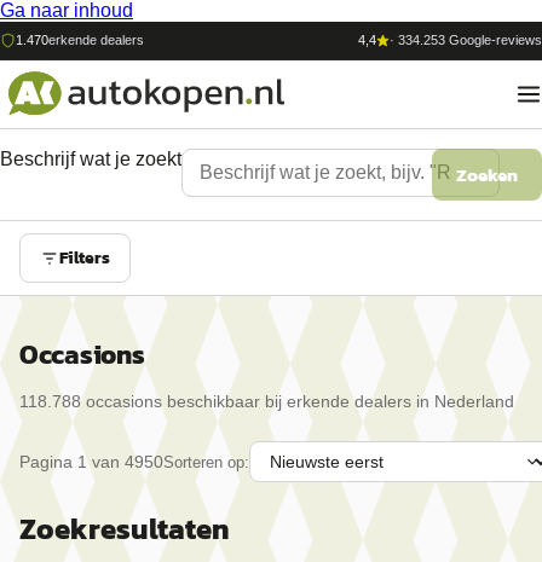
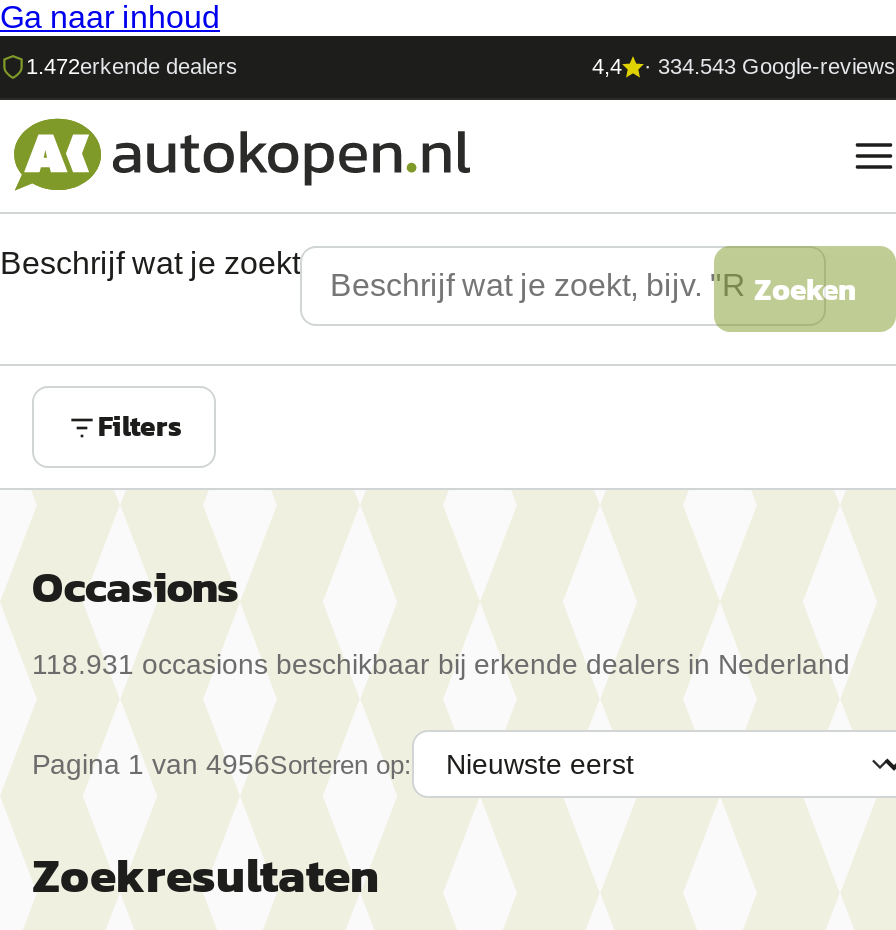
- 1.470erkende dealers
+ 1.472erkende dealers

- · 334.253 Google-reviews
+ · 334.543 Google-reviews

- 118.788 occasions beschikbaar bij erkende dealers in Nederland
+ 118.931 occasions beschikbaar bij erkende dealers in Nederland

- Pagina 1 van 4950Sorteren op:
+ Pagina 1 van 4956Sorteren op:
